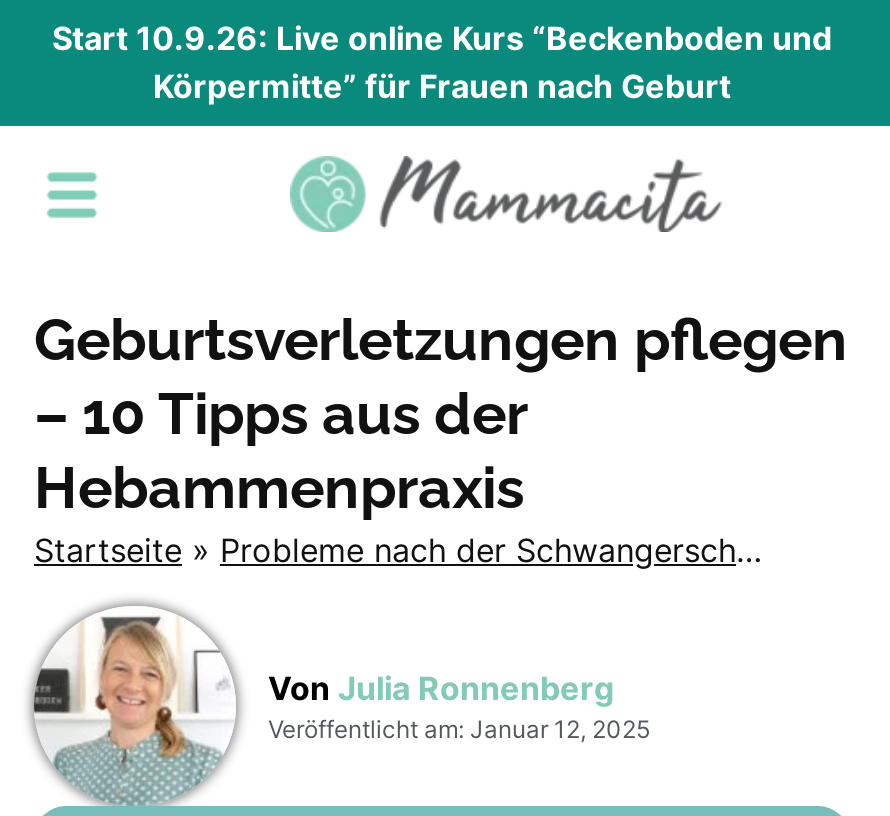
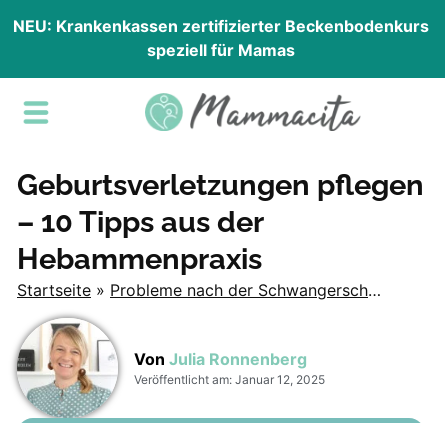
- Start 10.9.26: Live online Kurs “Beckenboden und
- Körpermitte” für Frauen nach Geburt
+ NEU: Krankenkassen zertifizierter Beckenbodenkurs
+ speziell für Mamas
